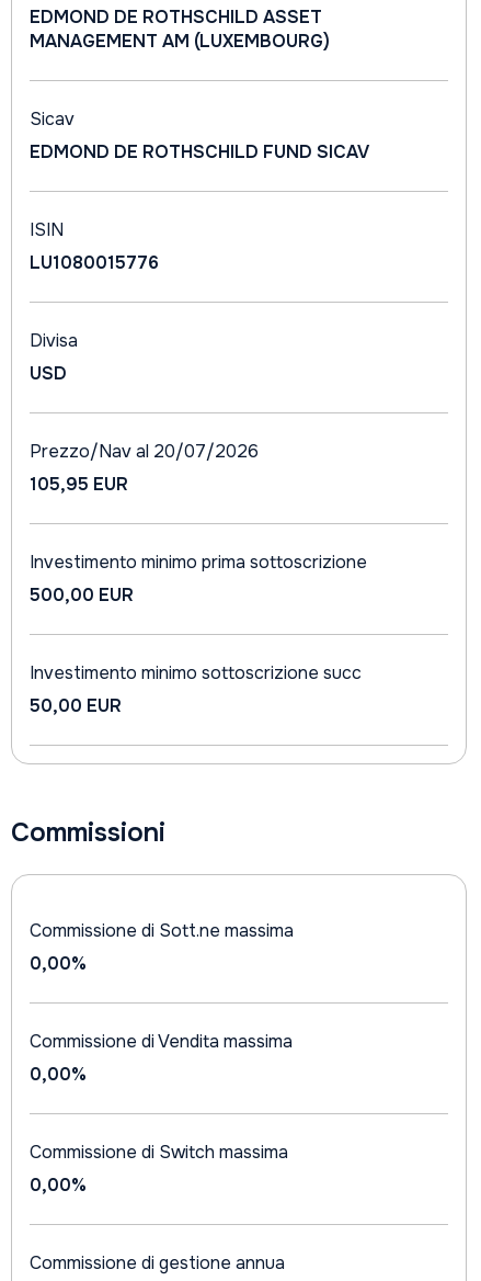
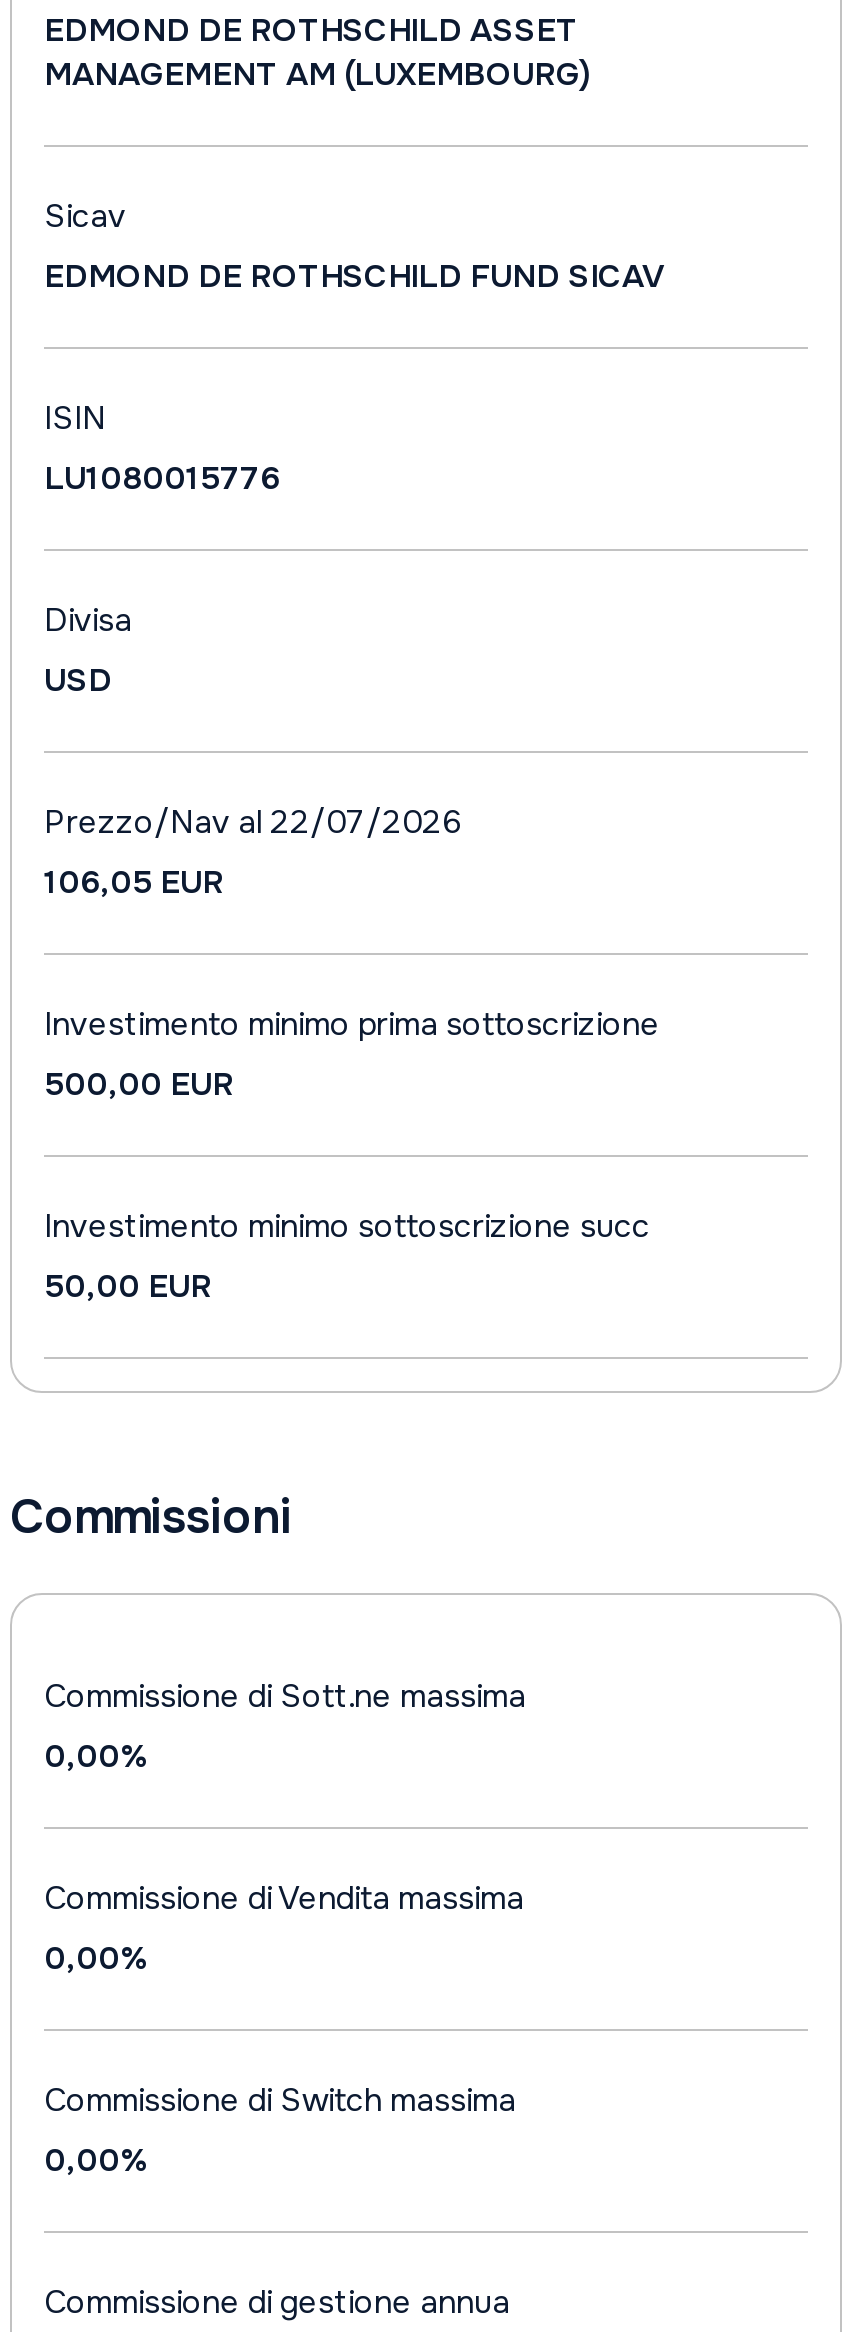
- Prezzo/Nav al 20/07/2026
+ Prezzo/Nav al 22/07/2026

- 105,95 EUR
+ 106,05 EUR
